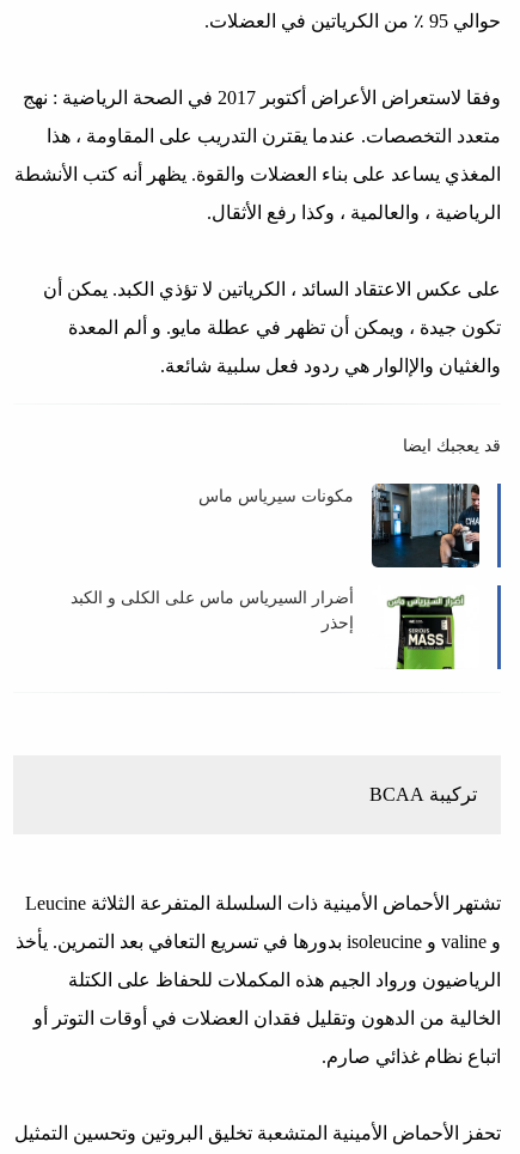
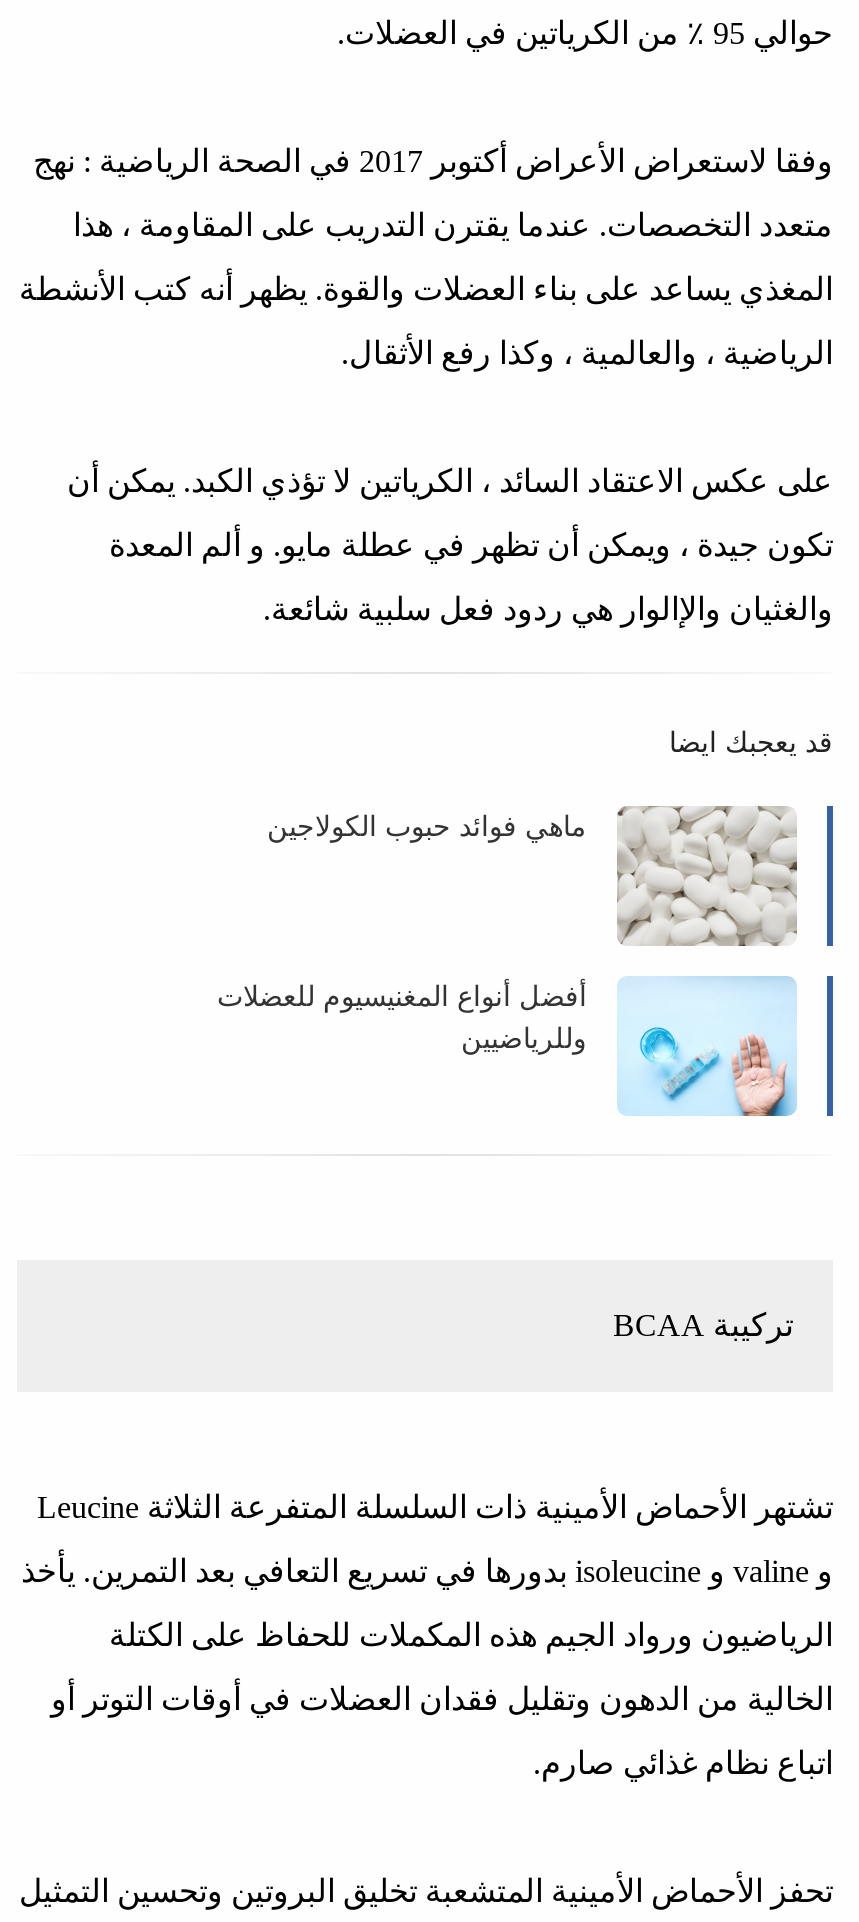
- [image]
- مكونات سيرياس ماس
+ [image]
+ ماهي فوائد حبوب الكولاجين

- [image]
- أضرار السيرياس ماس على الكلى و الكبد
- إحذر
+ [image]
+ أفضل أنواع المغنيسيوم للعضلات
+ وللرياضيين
